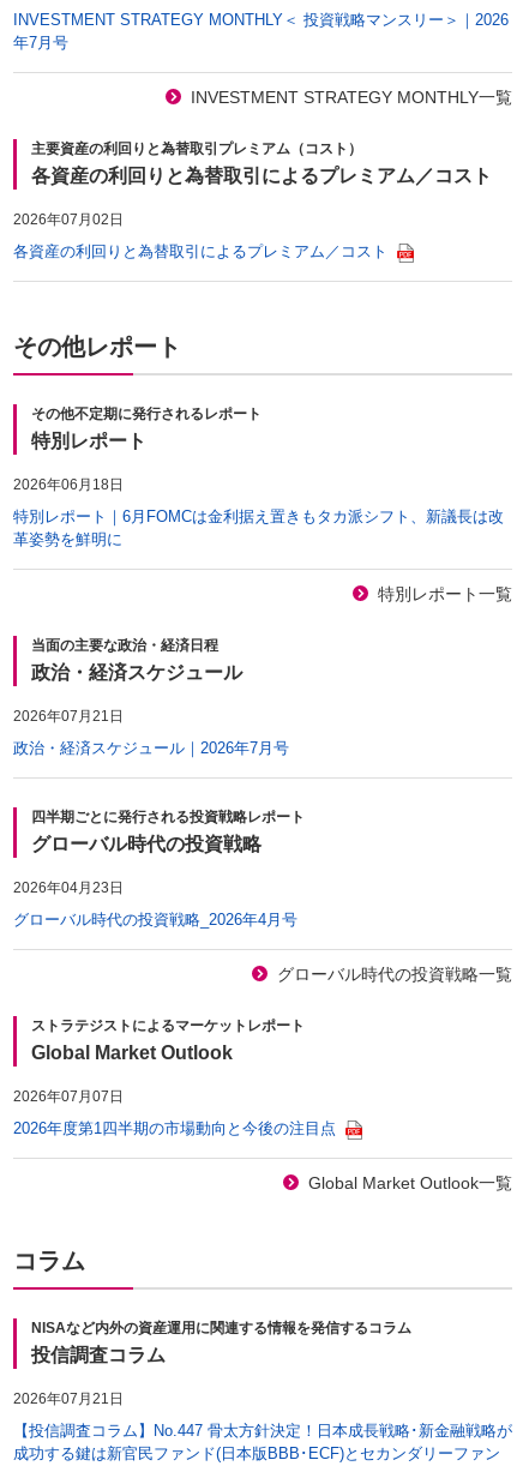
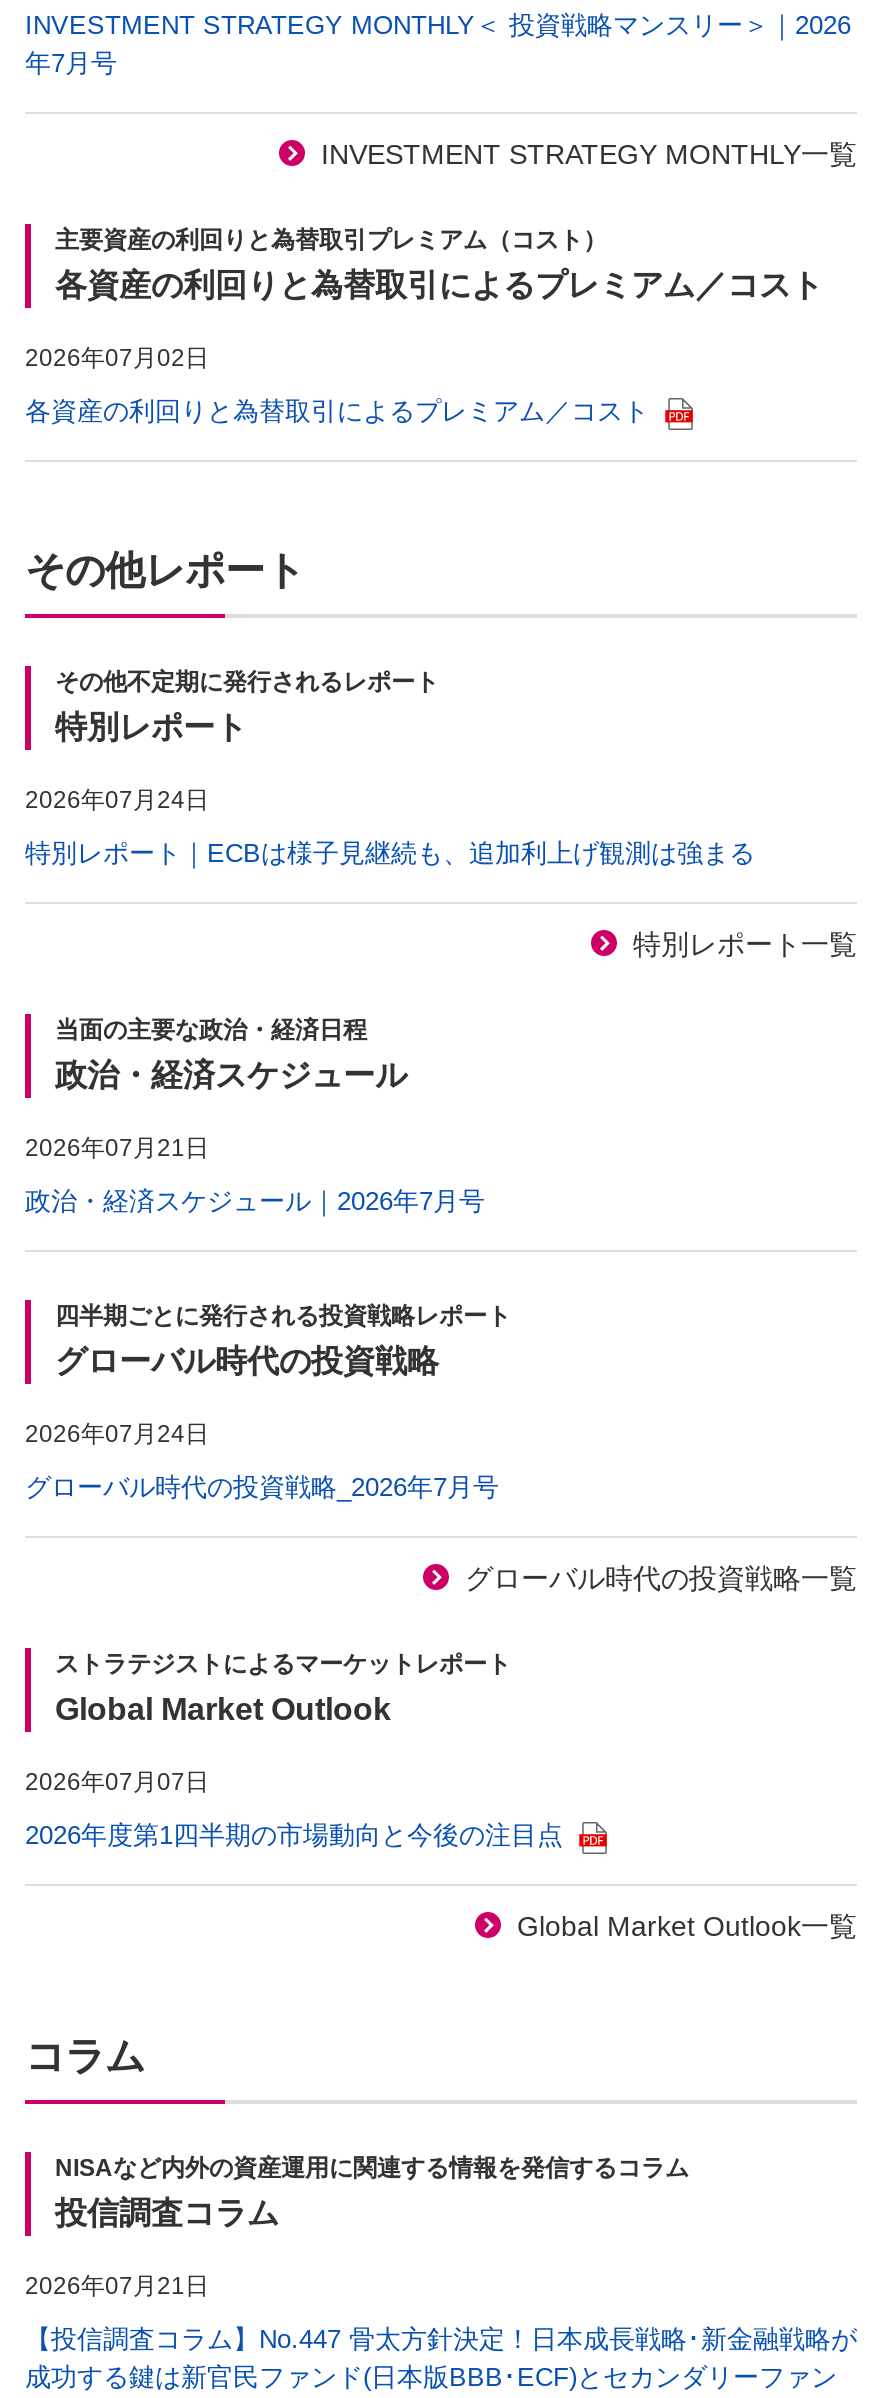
- 2026年06月18日
+ 2026年07月24日

- 特別レポート｜6月FOMCは金利据え置きもタカ派シフト、新議長は改
- 革姿勢を鮮明に
+ 特別レポート｜ECBは様子見継続も、追加利上げ観測は強まる

- 2026年04月23日
+ 2026年07月24日

- グローバル時代の投資戦略_2026年4月号
+ グローバル時代の投資戦略_2026年7月号
